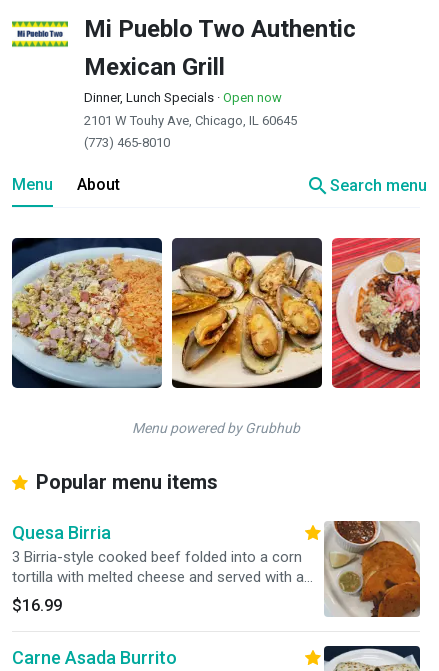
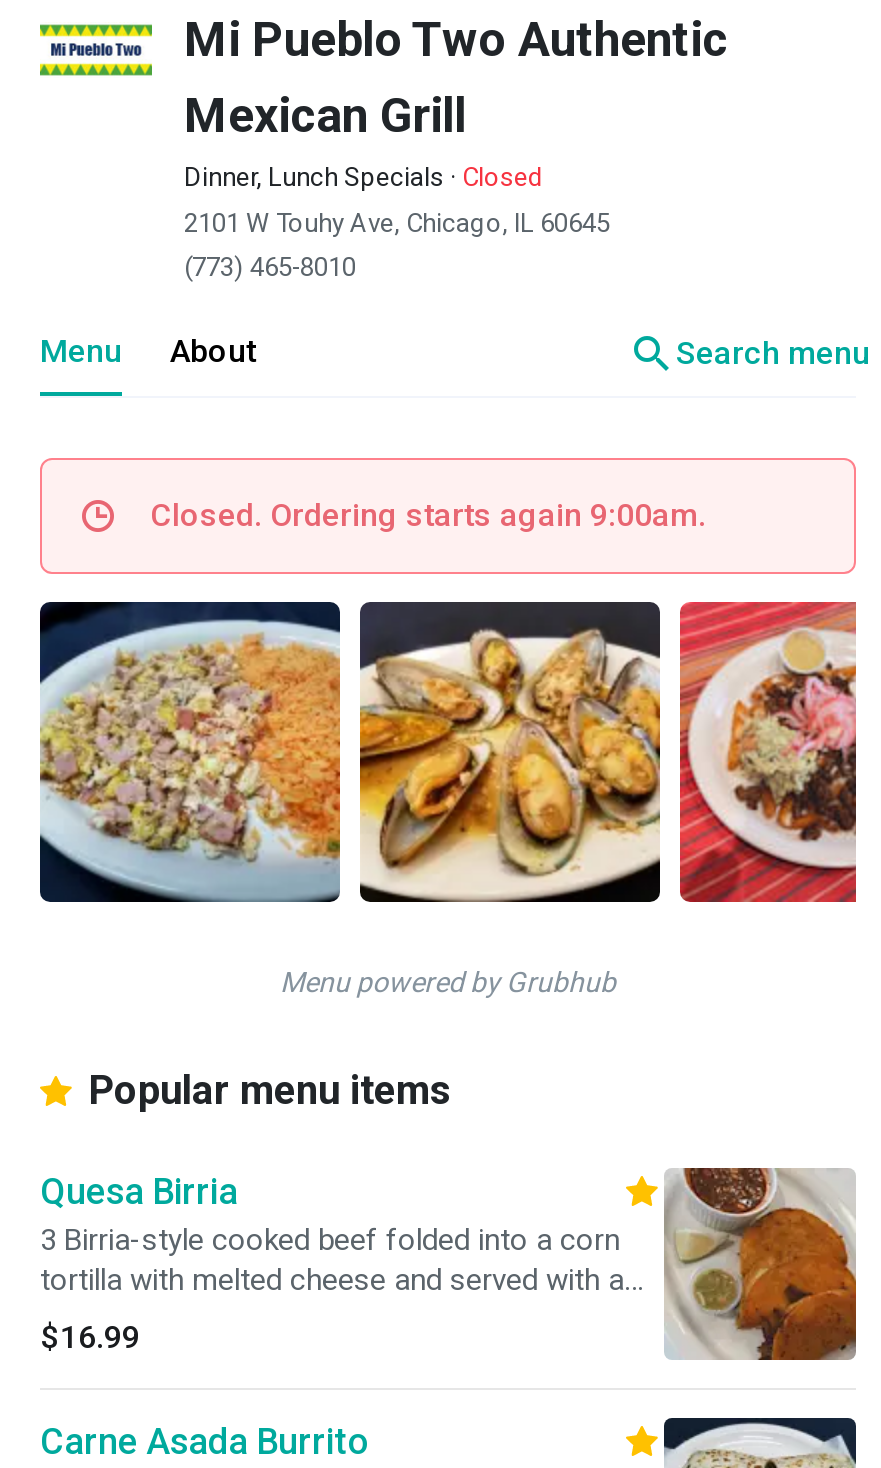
- Dinner, Lunch Specials · Open now
+ Dinner, Lunch Specials · Closed

+ Closed. Ordering starts again 9:00am.
